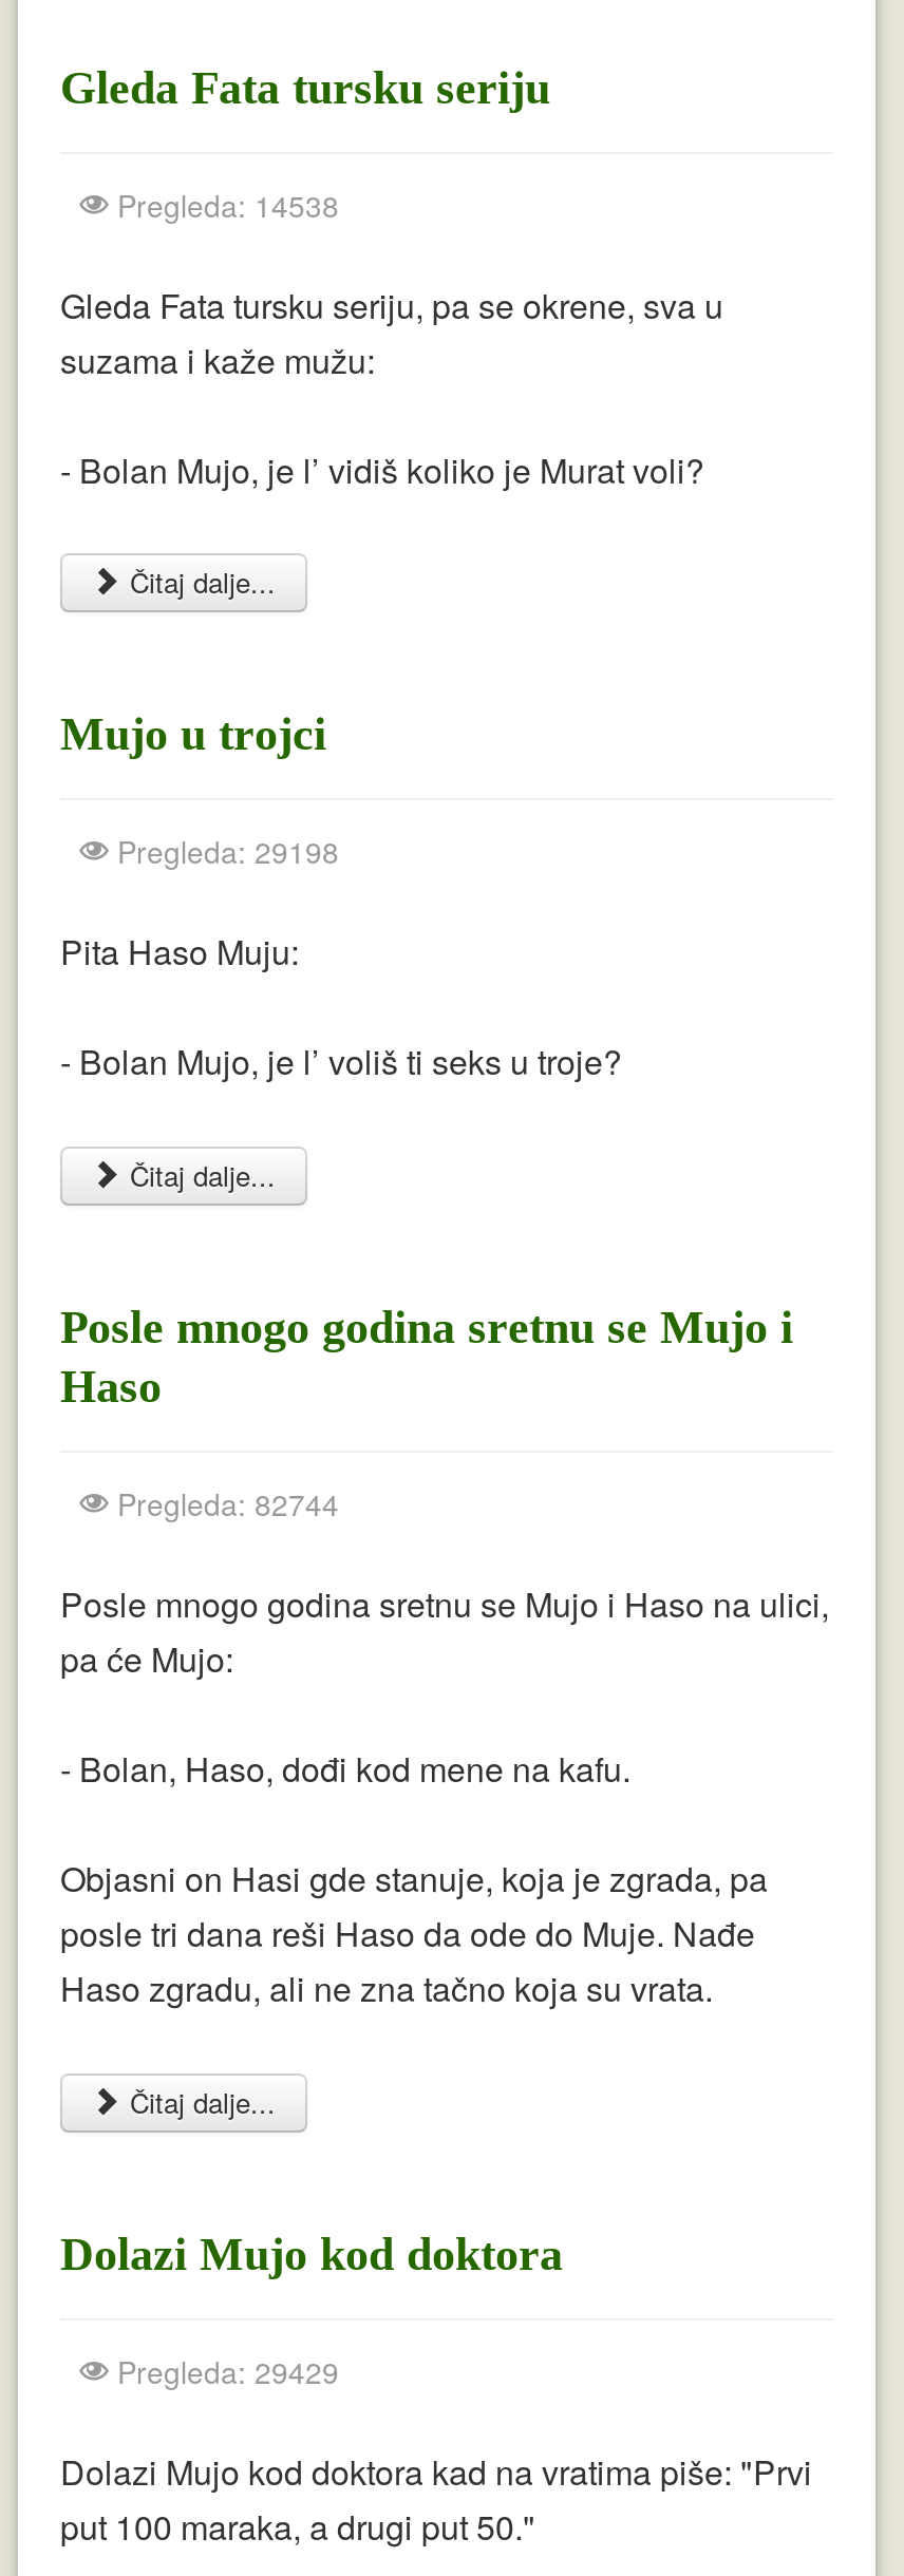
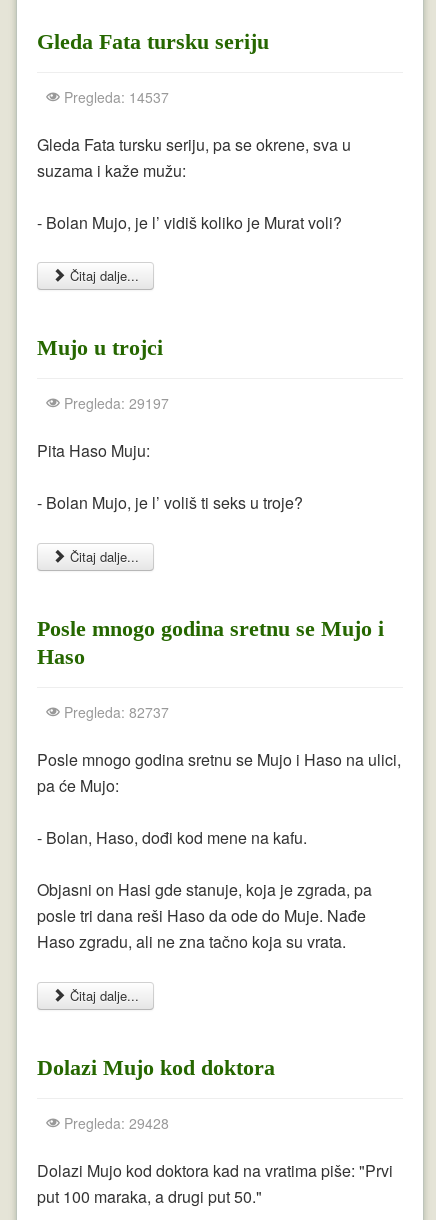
- Pregleda: 14538
+ Pregleda: 14537

- Pregleda: 29198
+ Pregleda: 29197

- Pregleda: 82744
+ Pregleda: 82737

- Pregleda: 29429
+ Pregleda: 29428
